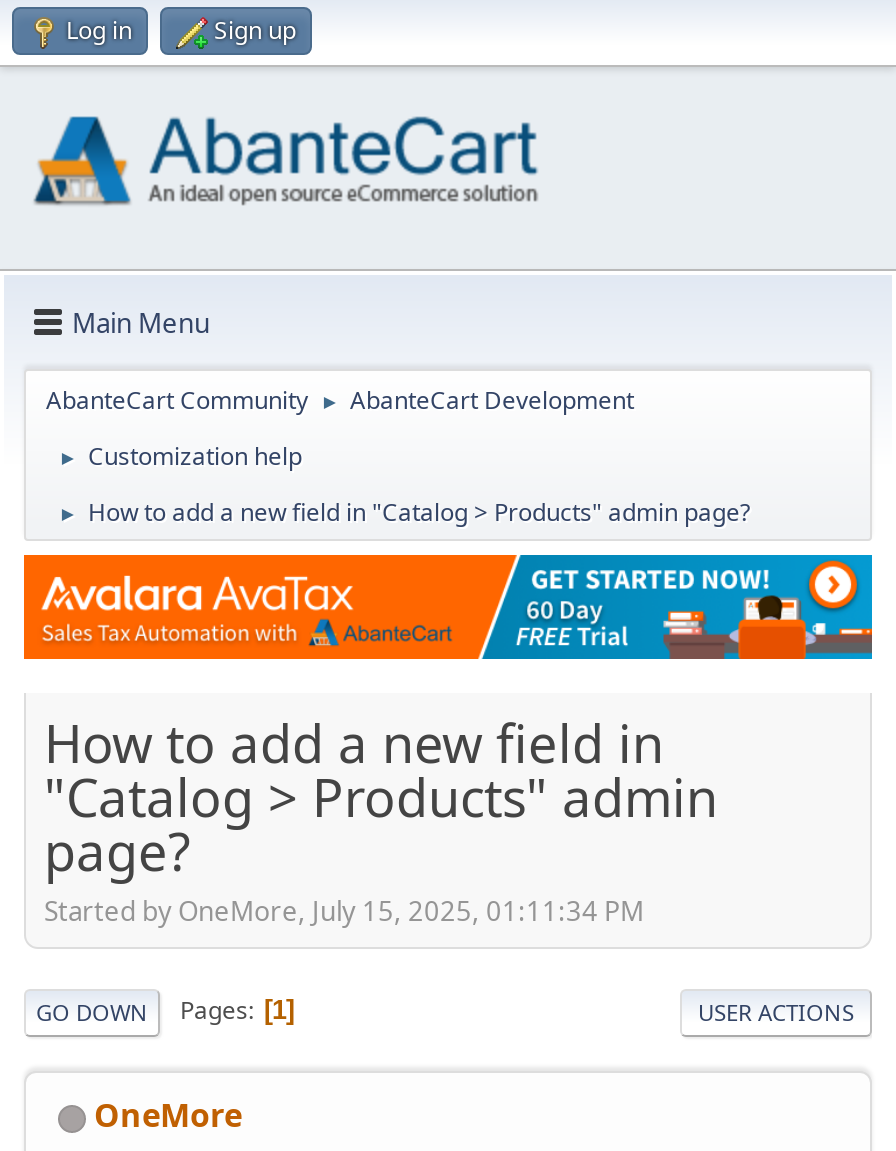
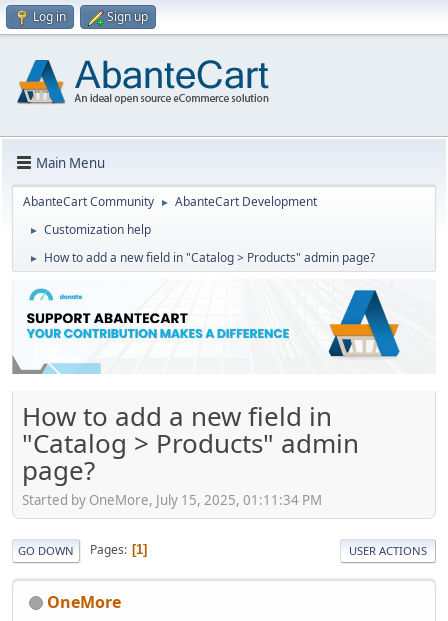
- [image]
+ [image]
